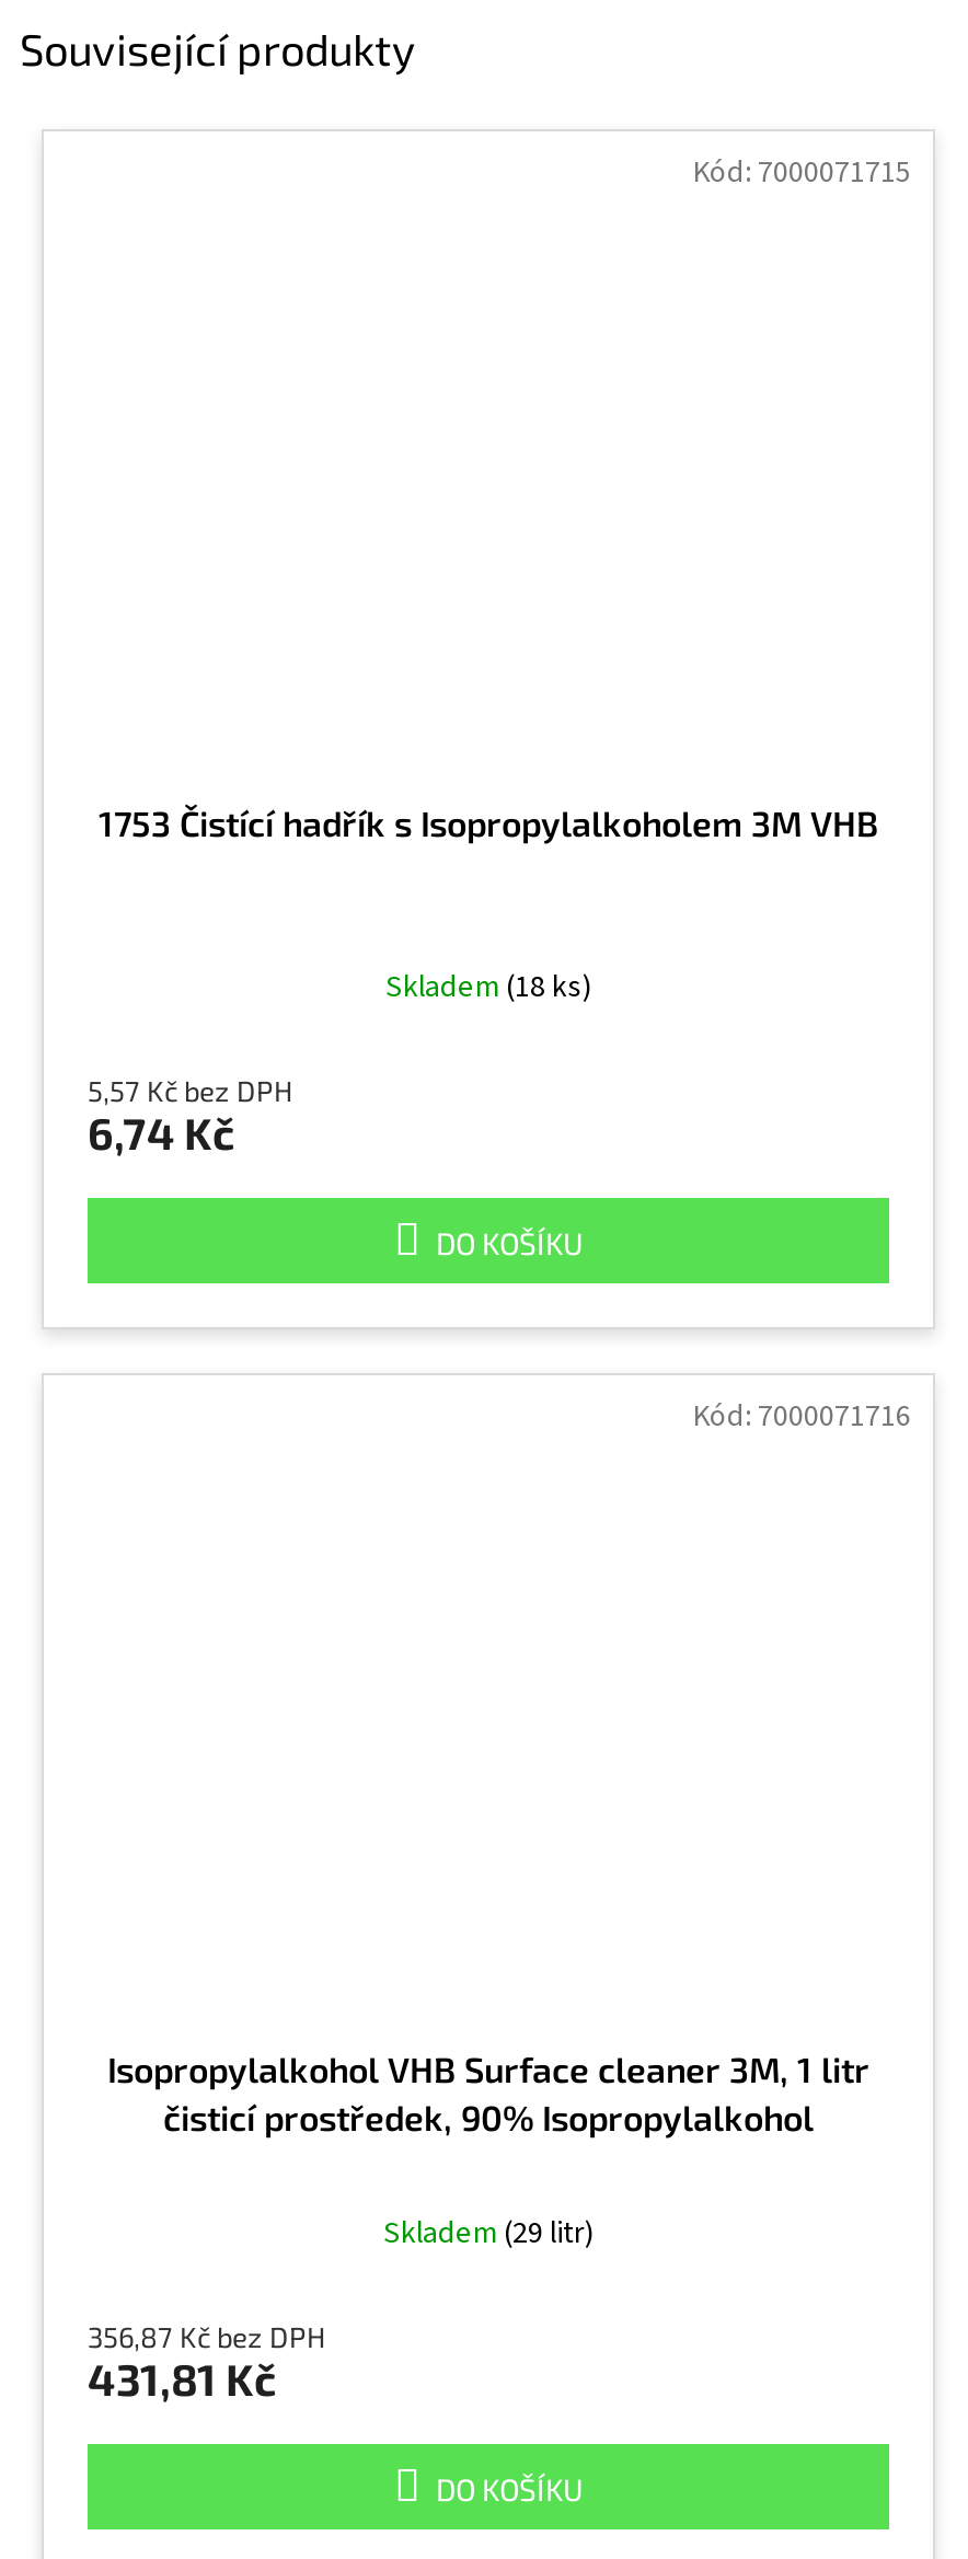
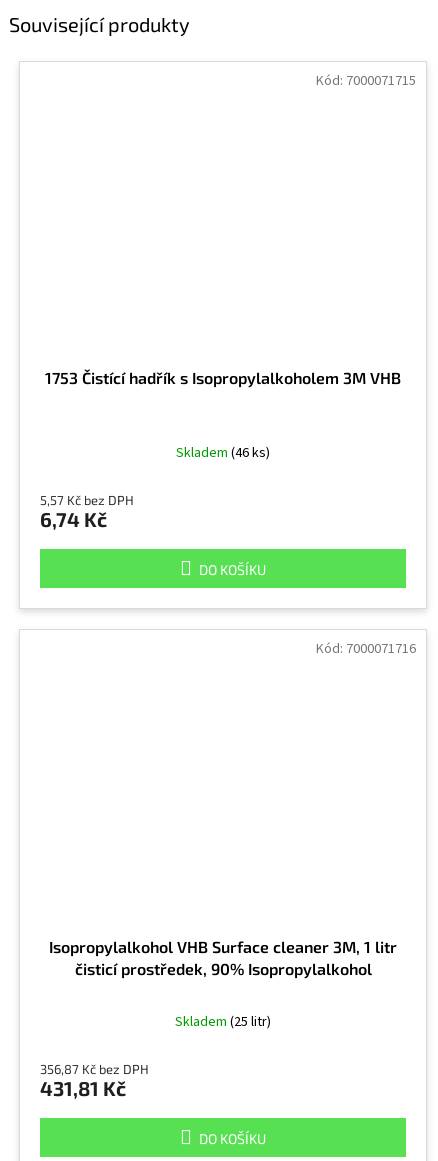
- Skladem (18 ks)
+ Skladem (46 ks)

- Skladem (29 litr)
+ Skladem (25 litr)
